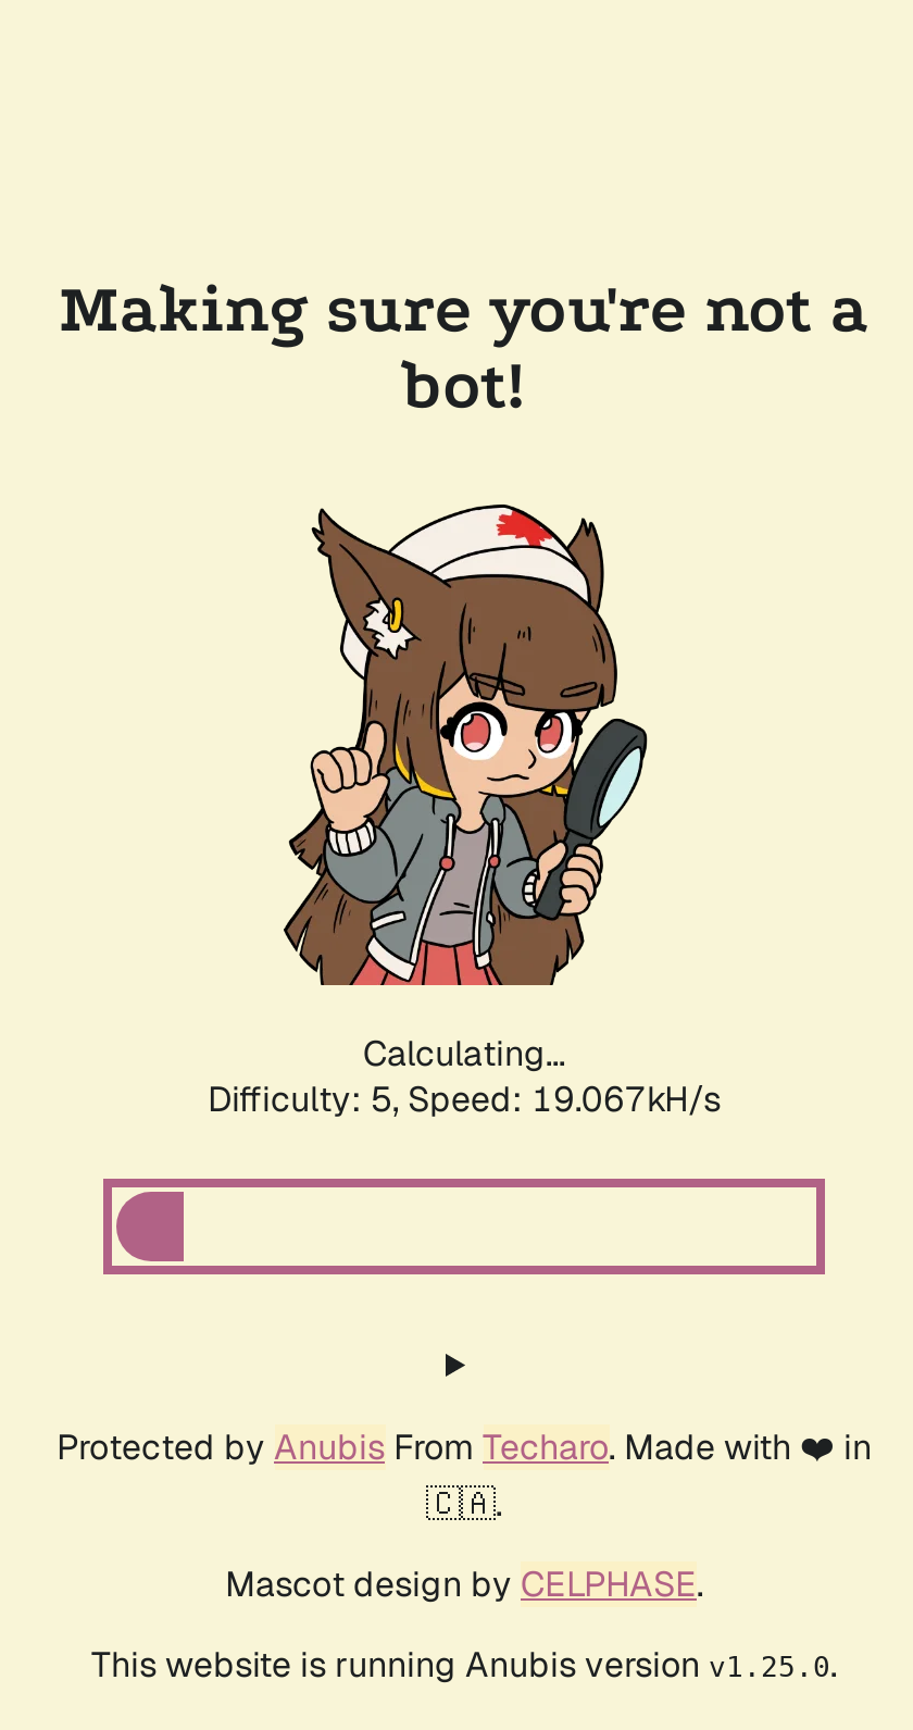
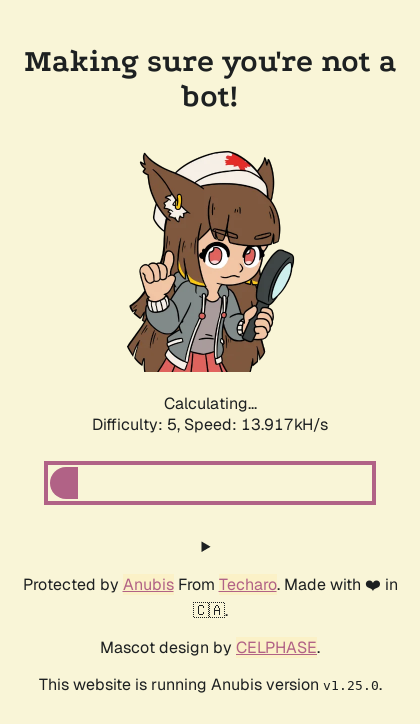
- Difficulty: 5, Speed: 19.067kH/s
+ Difficulty: 5, Speed: 13.917kH/s
